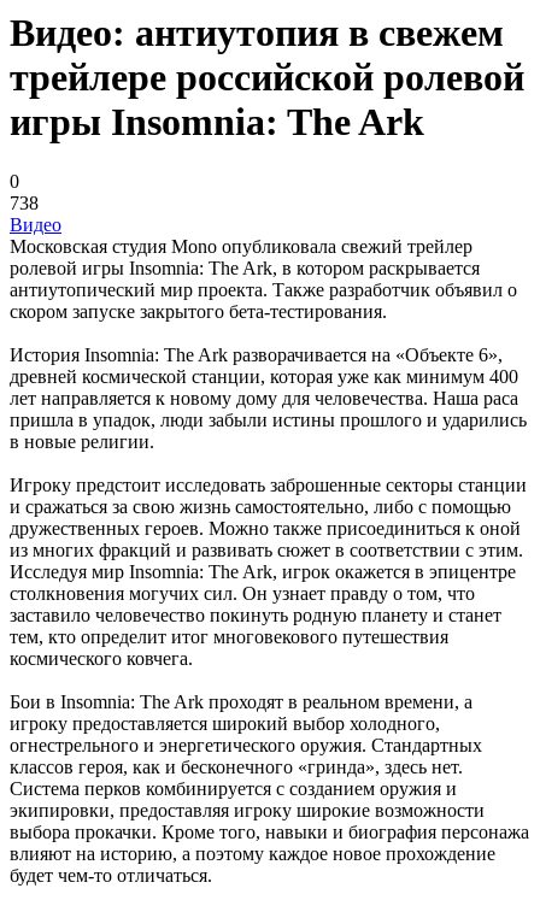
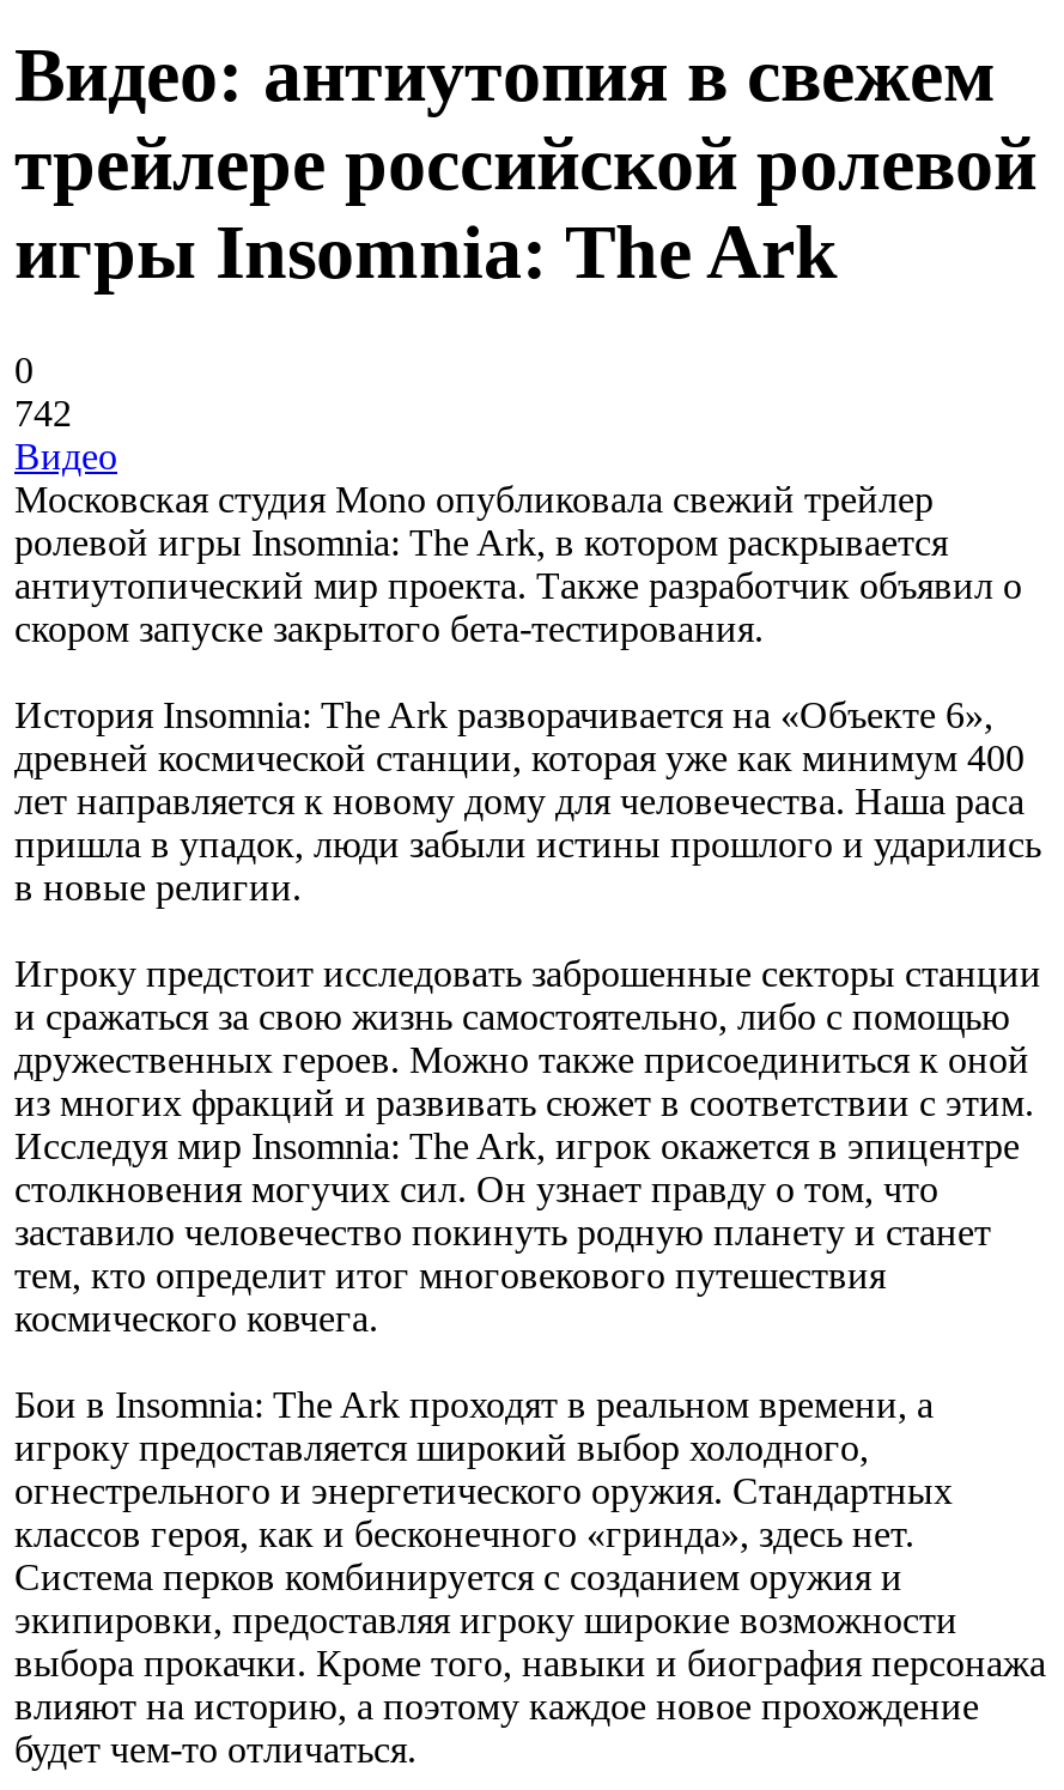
- 738
+ 742
